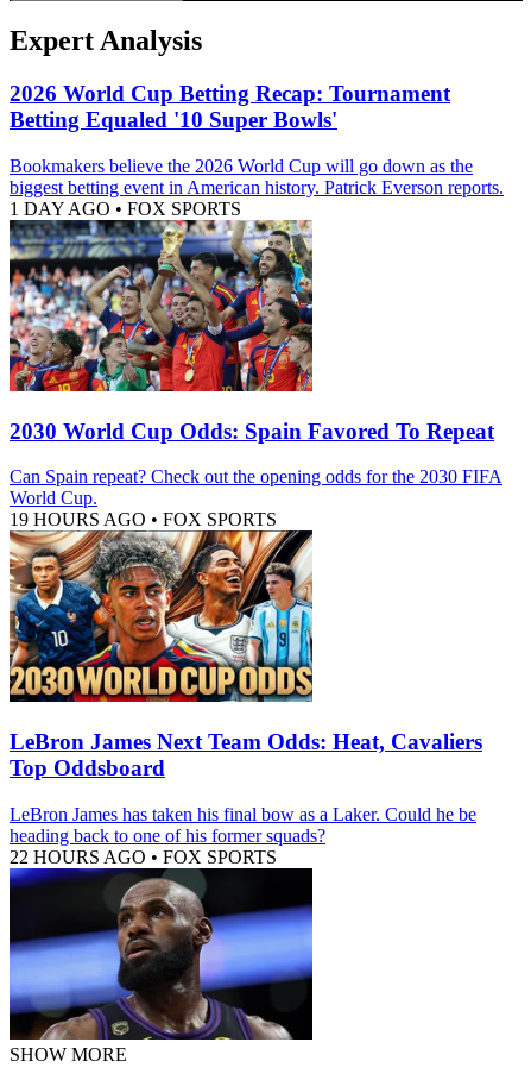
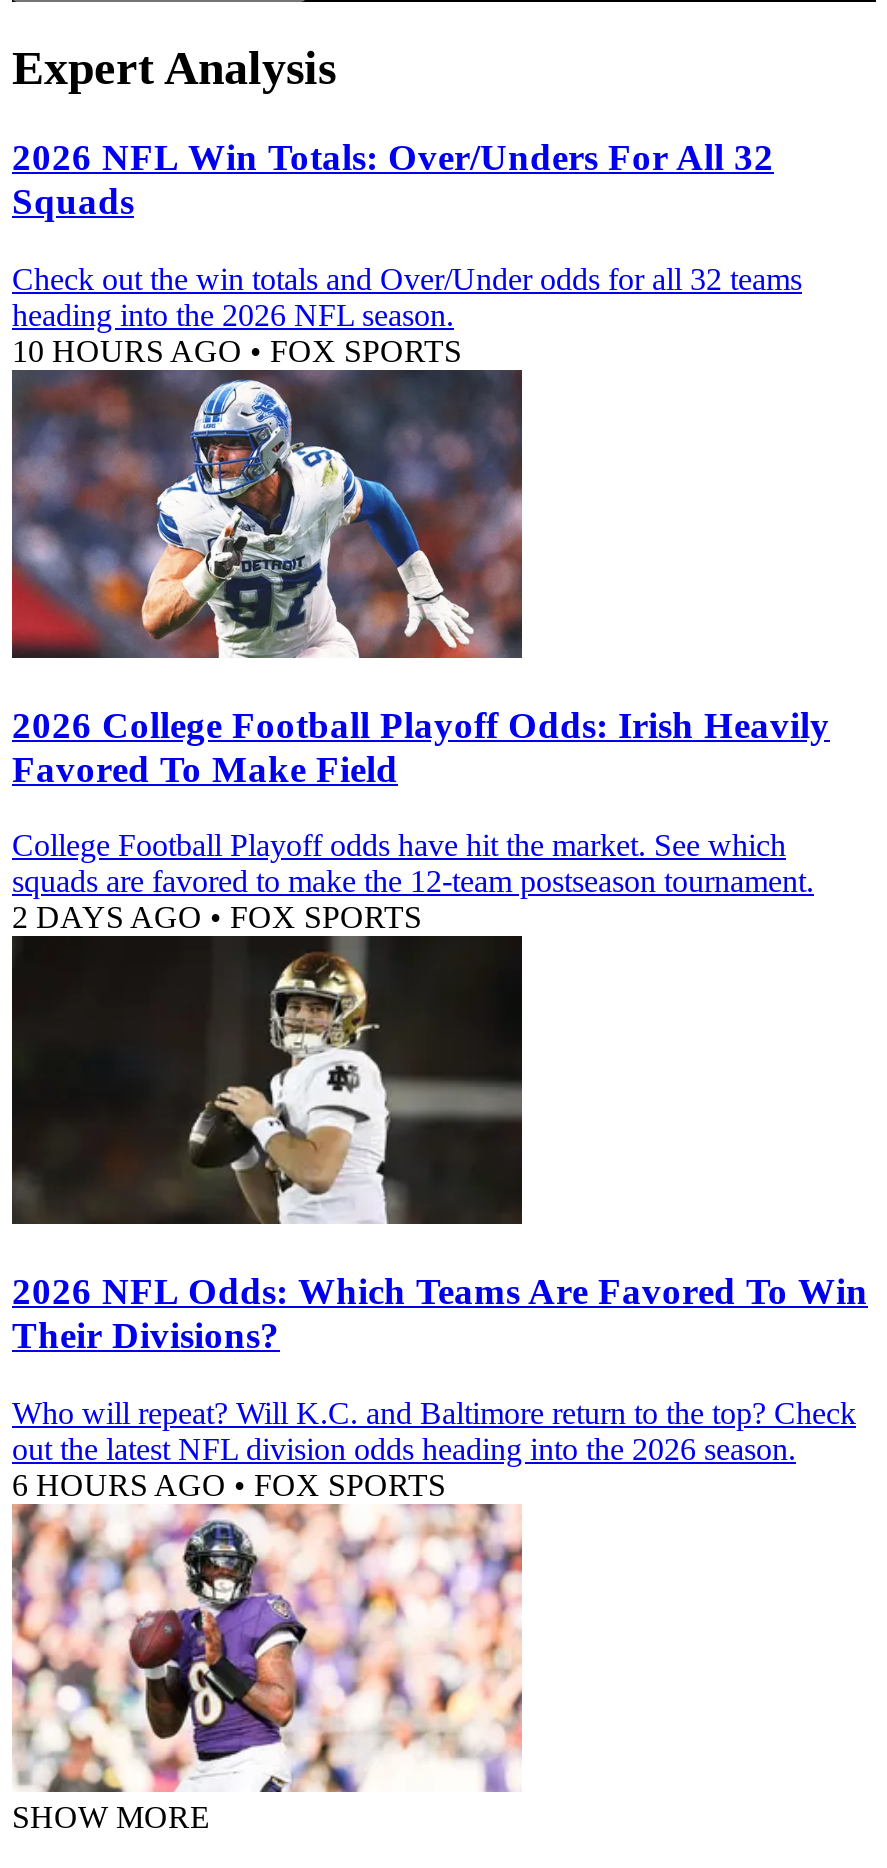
- 2026 World Cup Betting Recap: Tournament
- Betting Equaled '10 Super Bowls'
+ 2026 NFL Win Totals: Over/Unders For All 32
+ Squads

- Bookmakers believe the 2026 World Cup will go down as the
- biggest betting event in American history. Patrick Everson reports.
- 1 DAY AGO • FOX SPORTS
+ Check out the win totals and Over/Under odds for all 32 teams
+ heading into the 2026 NFL season.
+ 10 HOURS AGO • FOX SPORTS

- [image]
- 2030 World Cup Odds: Spain Favored To Repeat
+ [image]
+ 2026 College Football Playoff Odds: Irish Heavily
+ Favored To Make Field

- Can Spain repeat? Check out the opening odds for the 2030 FIFA
- World Cup.
- 19 HOURS AGO • FOX SPORTS
+ College Football Playoff odds have hit the market. See which
+ squads are favored to make the 12-team postseason tournament.
+ 2 DAYS AGO • FOX SPORTS

- [image]
- LeBron James Next Team Odds: Heat, Cavaliers
- Top Oddsboard
+ [image]
+ 2026 NFL Odds: Which Teams Are Favored To Win
+ Their Divisions?

- LeBron James has taken his final bow as a Laker. Could he be
- heading back to one of his former squads?
- 22 HOURS AGO • FOX SPORTS
+ Who will repeat? Will K.C. and Baltimore return to the top? Check
+ out the latest NFL division odds heading into the 2026 season.
+ 6 HOURS AGO • FOX SPORTS

- [image]
+ [image]
